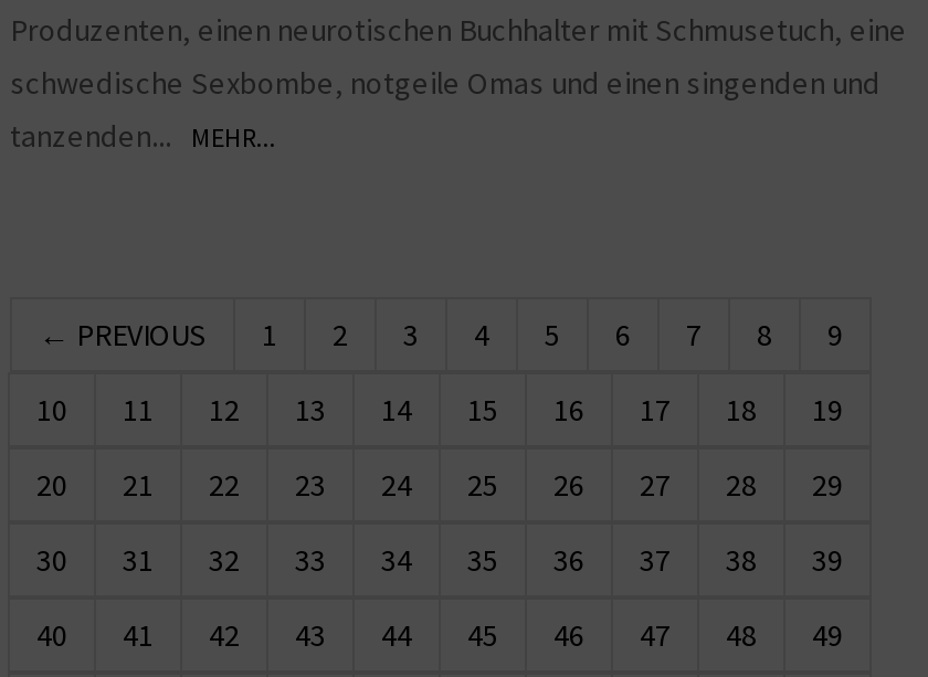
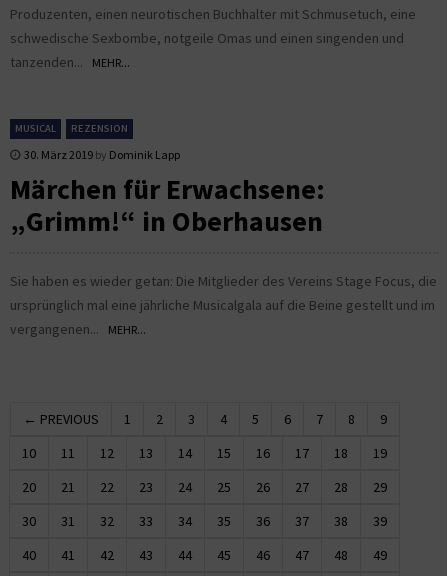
+ MUSICAL
+ REZENSION
+ 30. März 2019 by Dominik Lapp
+ Märchen für Erwachsene:
+ „Grimm!“ in Oberhausen
+ Sie haben es wieder getan: Die Mitglieder des Vereins Stage Focus, die
+ ursprünglich mal eine jährliche Musicalgala auf die Beine gestellt und im
+ vergangenen... MEHR...
